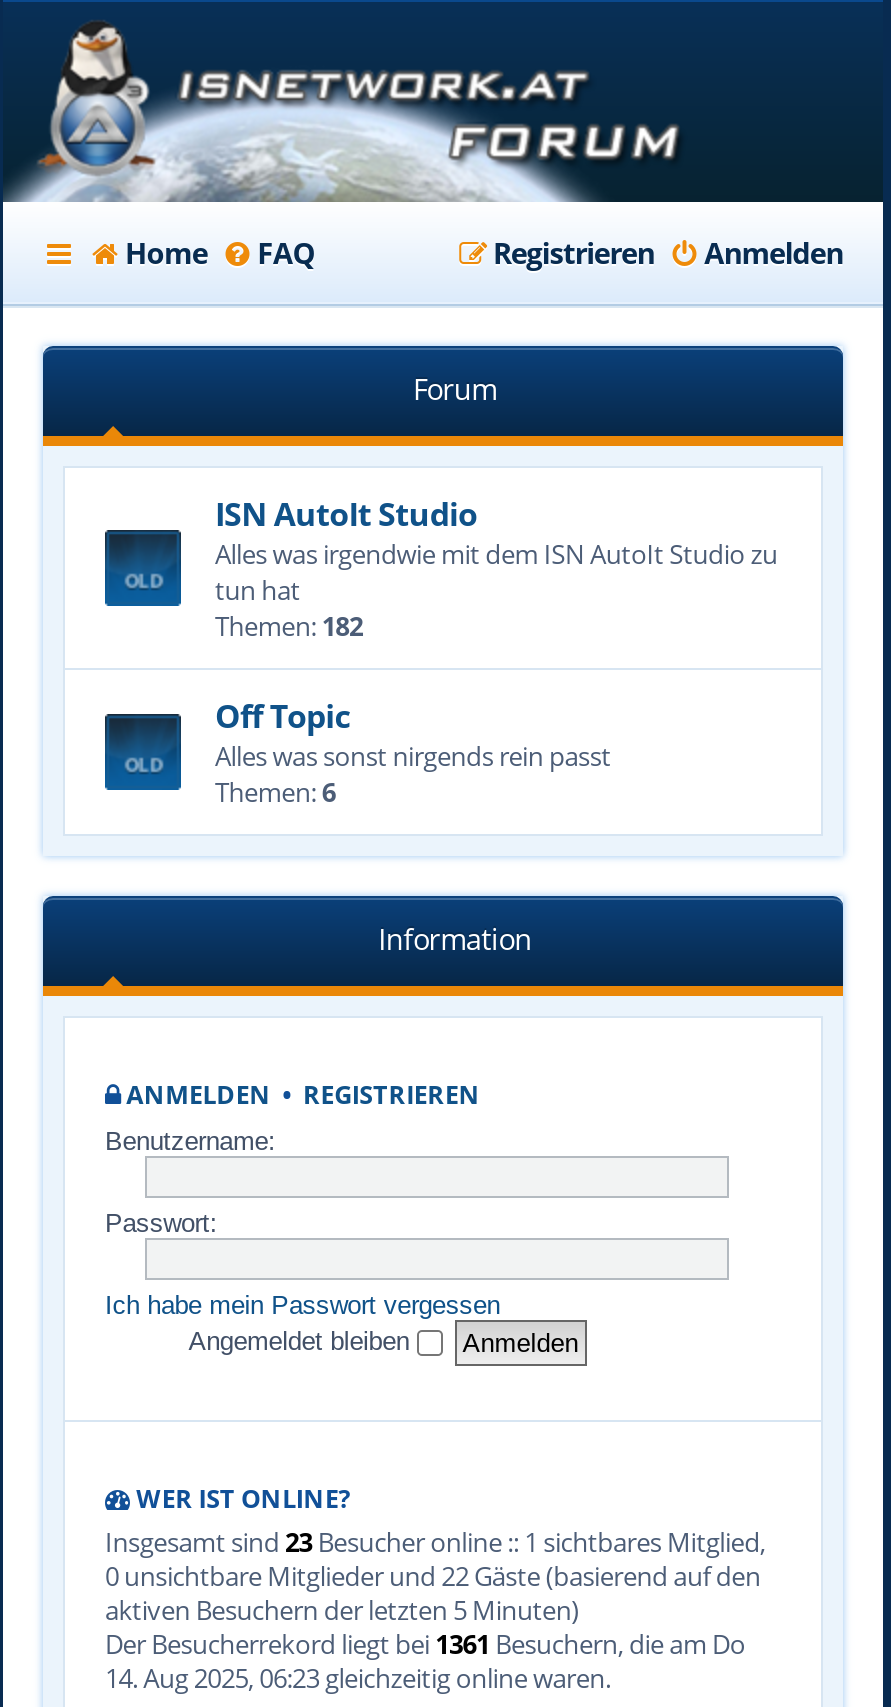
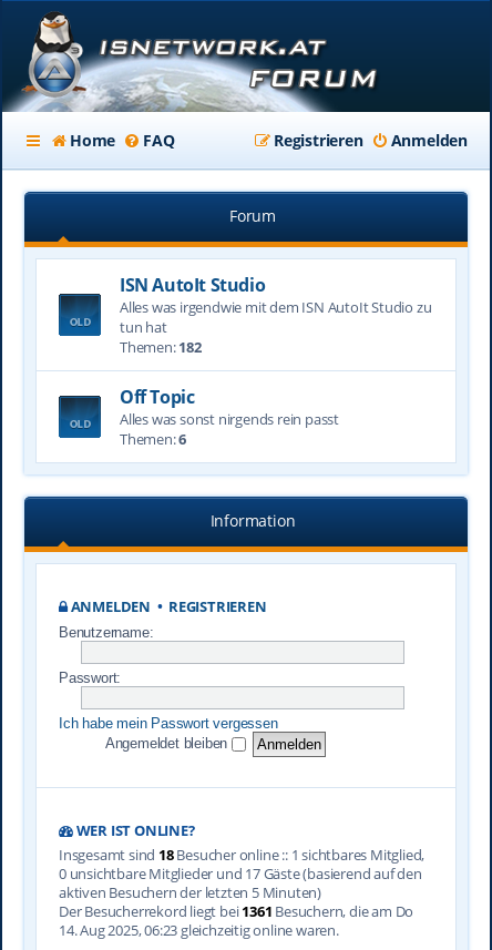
- Insgesamt sind 23 Besucher online :: 1 sichtbares Mitglied,
+ Insgesamt sind 18 Besucher online :: 1 sichtbares Mitglied,

- 0 unsichtbare Mitglieder und 22 Gäste (basierend auf den
+ 0 unsichtbare Mitglieder und 17 Gäste (basierend auf den
